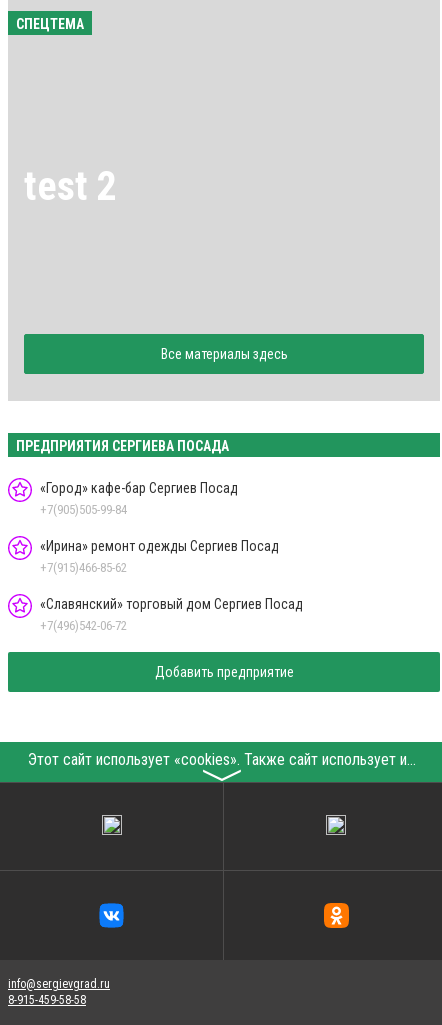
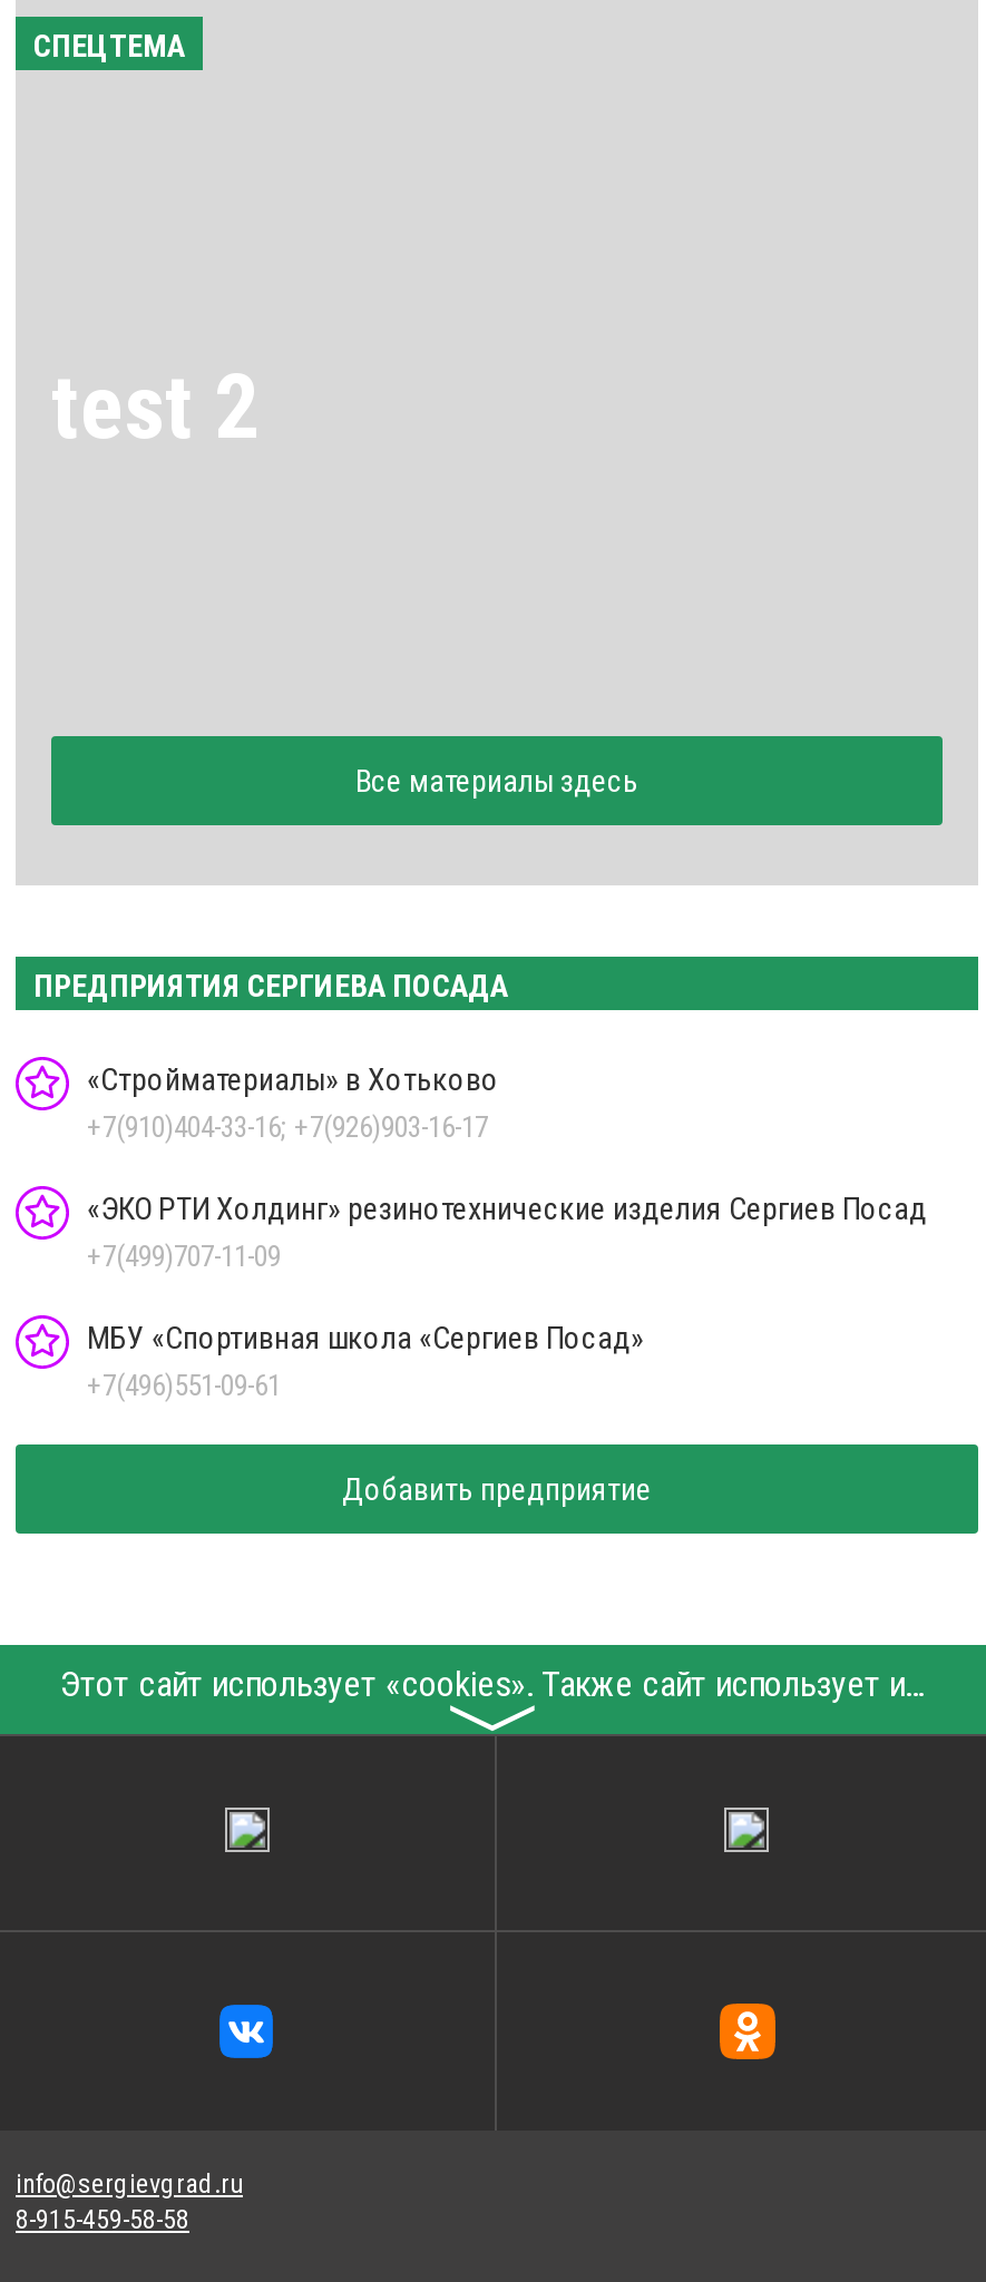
- «Город» кафе-бар Сергиев Посад
- +7(905)505-99-84
+ «Стройматериалы» в Хотьково
+ +7(910)404-33-16; +7(926)903-16-17

- «Ирина» ремонт одежды Сергиев Посад
- +7(915)466-85-62
+ «ЭКО РТИ Холдинг» резинотехнические изделия Сергиев Посад
+ +7(499)707-11-09

- «Славянский» торговый дом Сергиев Посад
- +7(496)542-06-72
+ МБУ «Спортивная школа «Сергиев Посад»
+ +7(496)551-09-61
